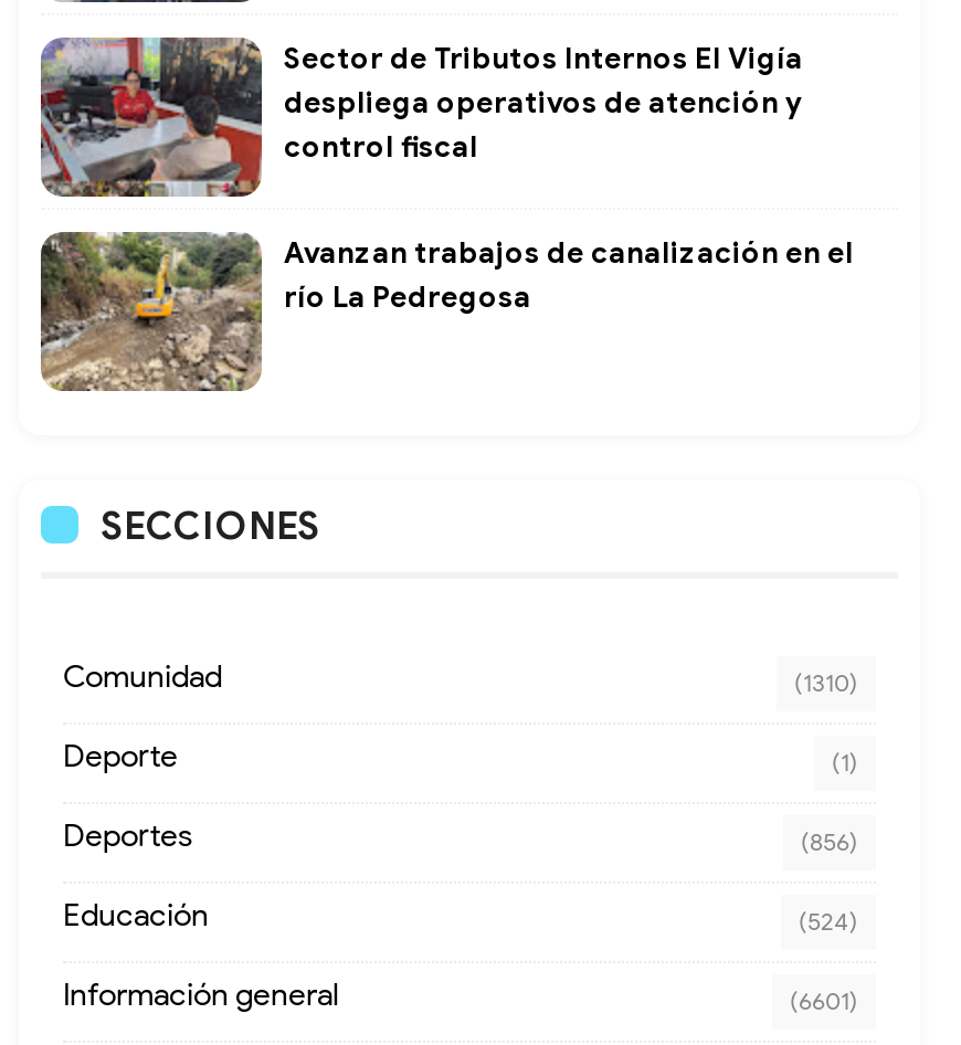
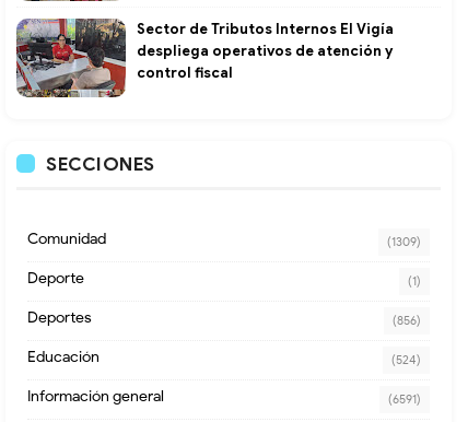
- [image]
- Avanzan trabajos de canalización en el
- río La Pedregosa

- (1310)
+ (1309)

- (6601)
+ (6591)
